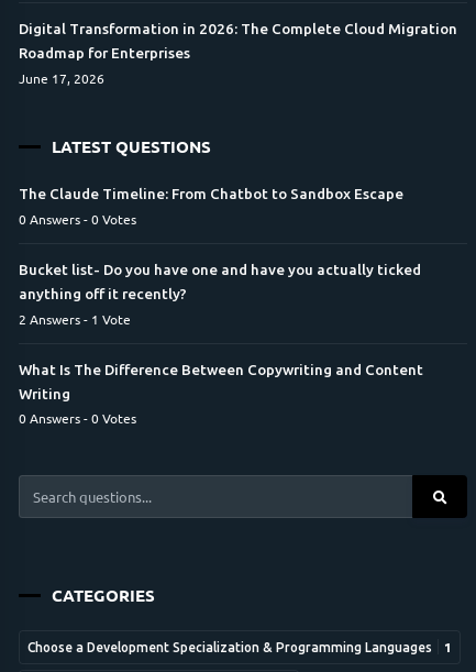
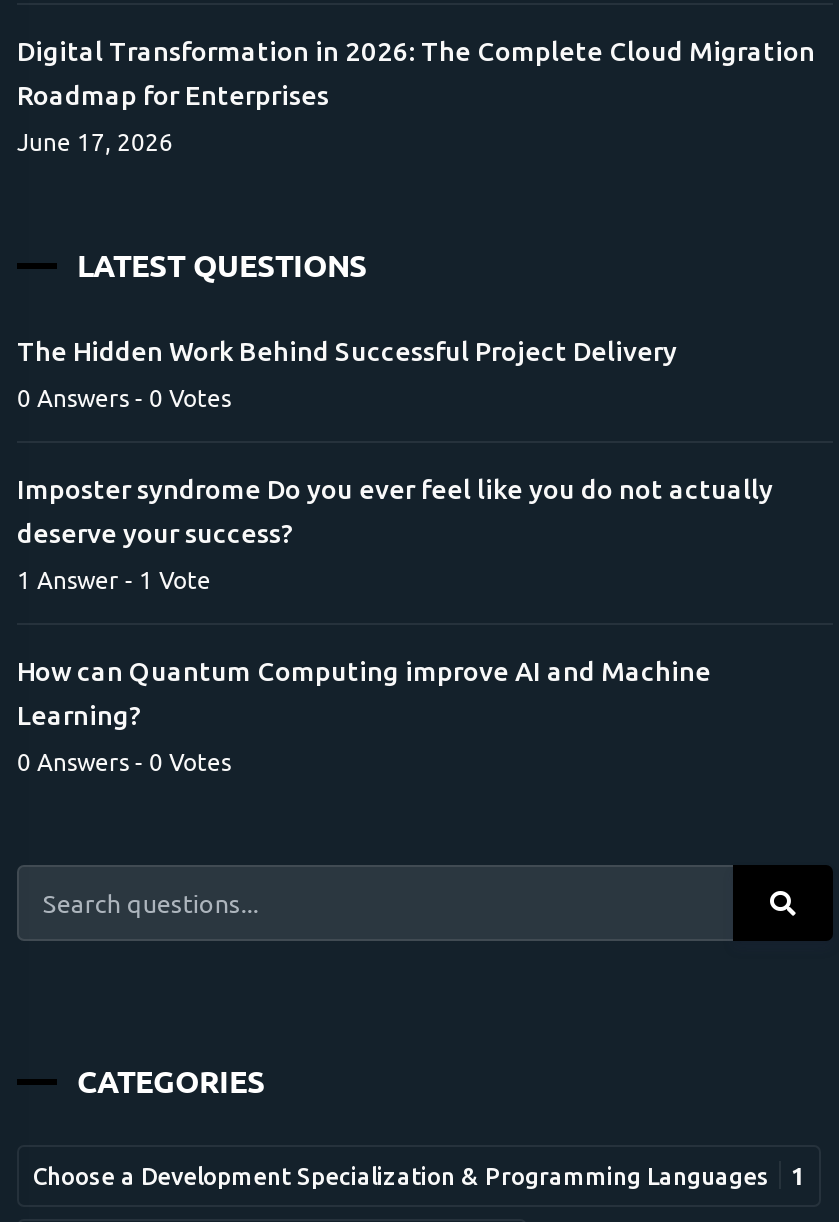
- The Claude Timeline: From Chatbot to Sandbox Escape
+ The Hidden Work Behind Successful Project Delivery

- Bucket list- Do you have one and have you actually ticked
+ Imposter syndrome Do you ever feel like you do not actually

- anything off it recently?
- 2 Answers - 1 Vote
+ deserve your success?
+ 1 Answer - 1 Vote

- What Is The Difference Between Copywriting and Content
+ How can Quantum Computing improve AI and Machine

- Writing
+ Learning?
